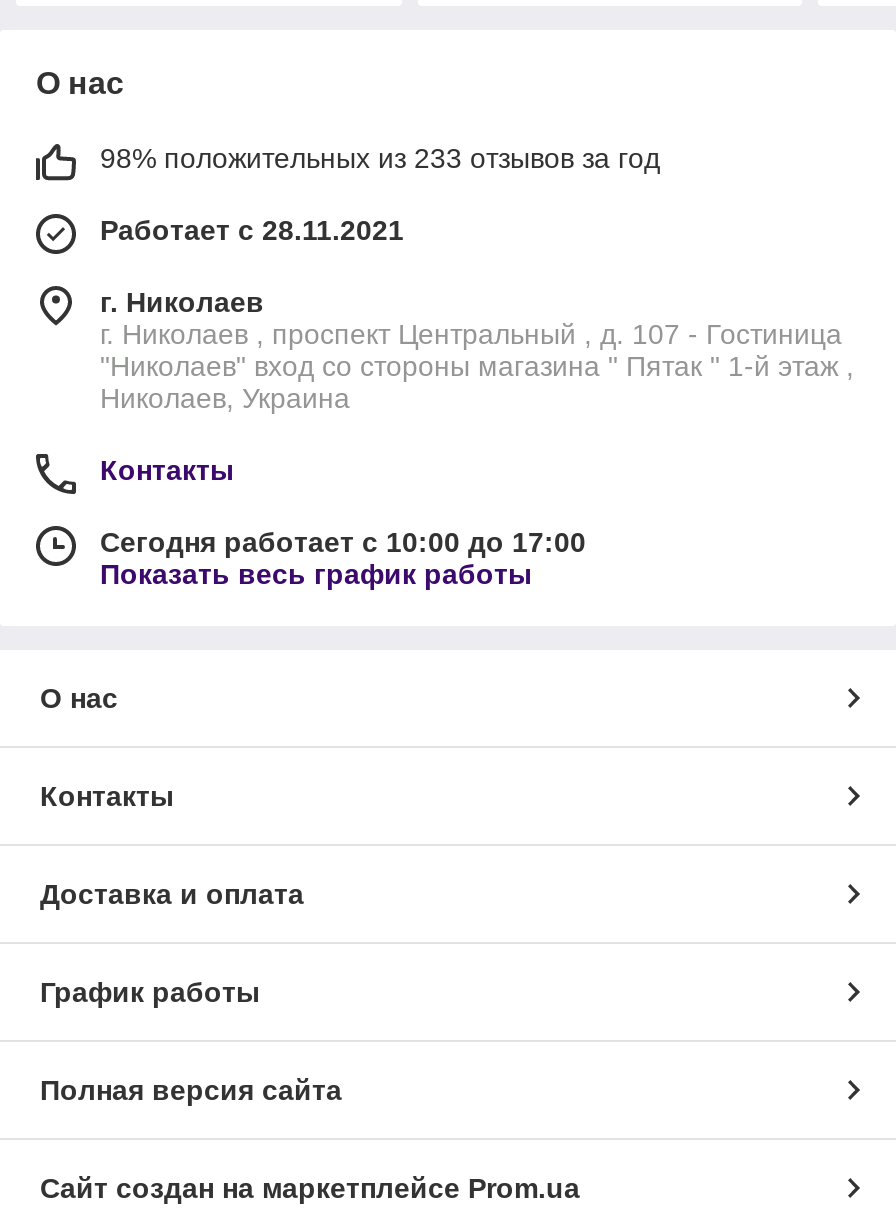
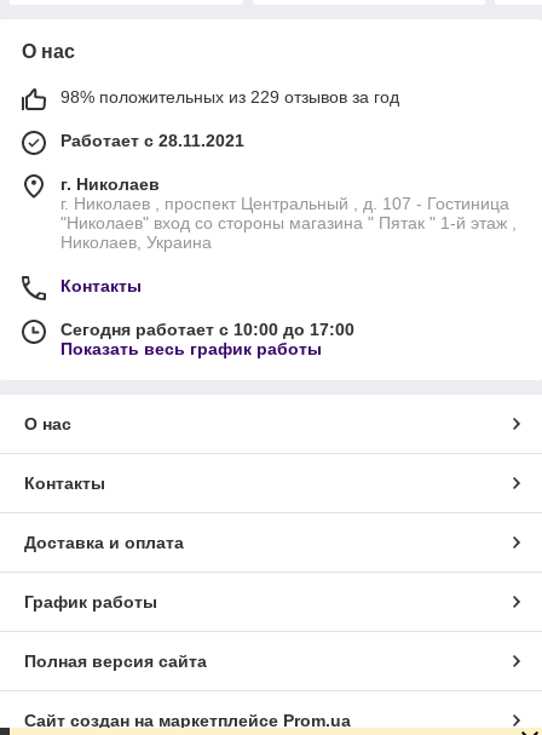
- 98% положительных из 233 отзывов за год
+ 98% положительных из 229 отзывов за год
